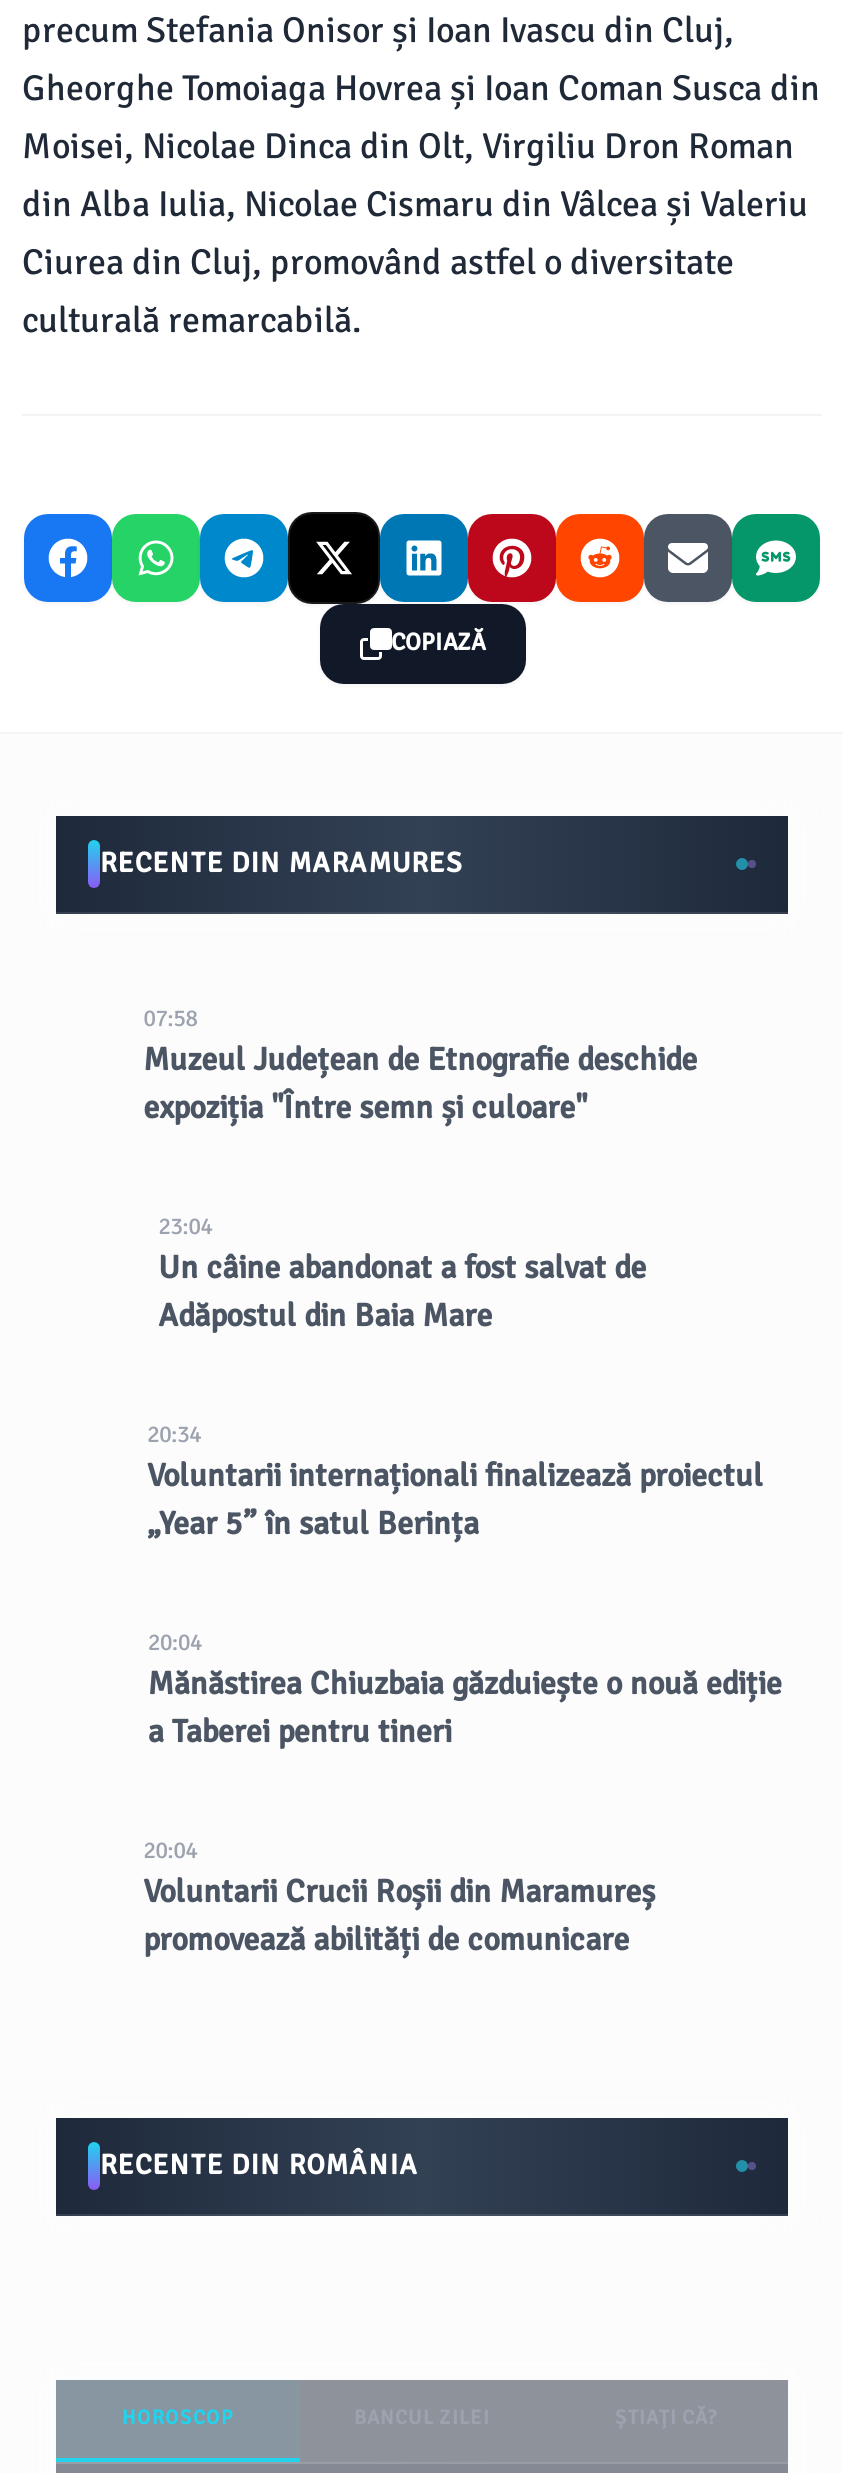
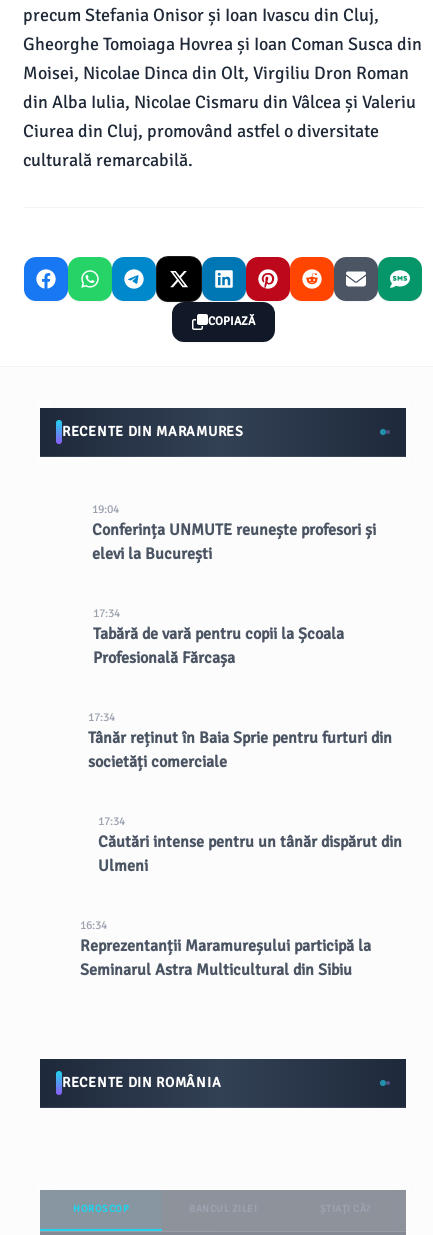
- 07:58
- Muzeul Județean de Etnografie deschide
- expoziția "Între semn și culoare"
+ 19:04
+ Conferința UNMUTE reunește profesori și
+ elevi la București

- 23:04
- Un câine abandonat a fost salvat de
- Adăpostul din Baia Mare
+ 17:34
+ Tabără de vară pentru copii la Școala
+ Profesională Fărcașa

- 20:34
- Voluntarii internaționali finalizează proiectul
- „Year 5” în satul Berința
+ 17:34
+ Tânăr reținut în Baia Sprie pentru furturi din
+ societăți comerciale

- 20:04
- Mănăstirea Chiuzbaia găzduiește o nouă ediție
- a Taberei pentru tineri
+ 17:34
+ Căutări intense pentru un tânăr dispărut din
+ Ulmeni

- 20:04
- Voluntarii Crucii Roșii din Maramureș
- promovează abilități de comunicare
+ 16:34
+ Reprezentanții Maramureșului participă la
+ Seminarul Astra Multicultural din Sibiu
